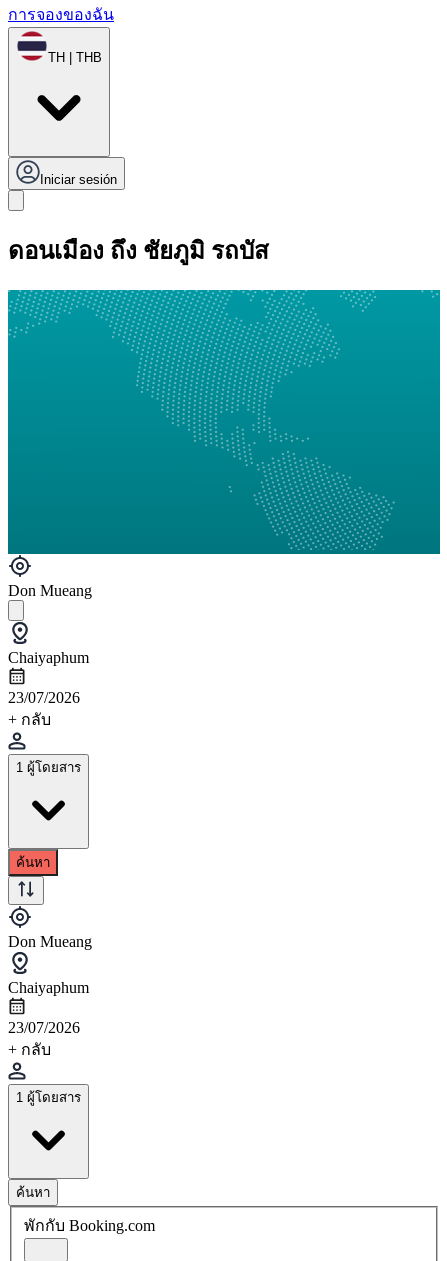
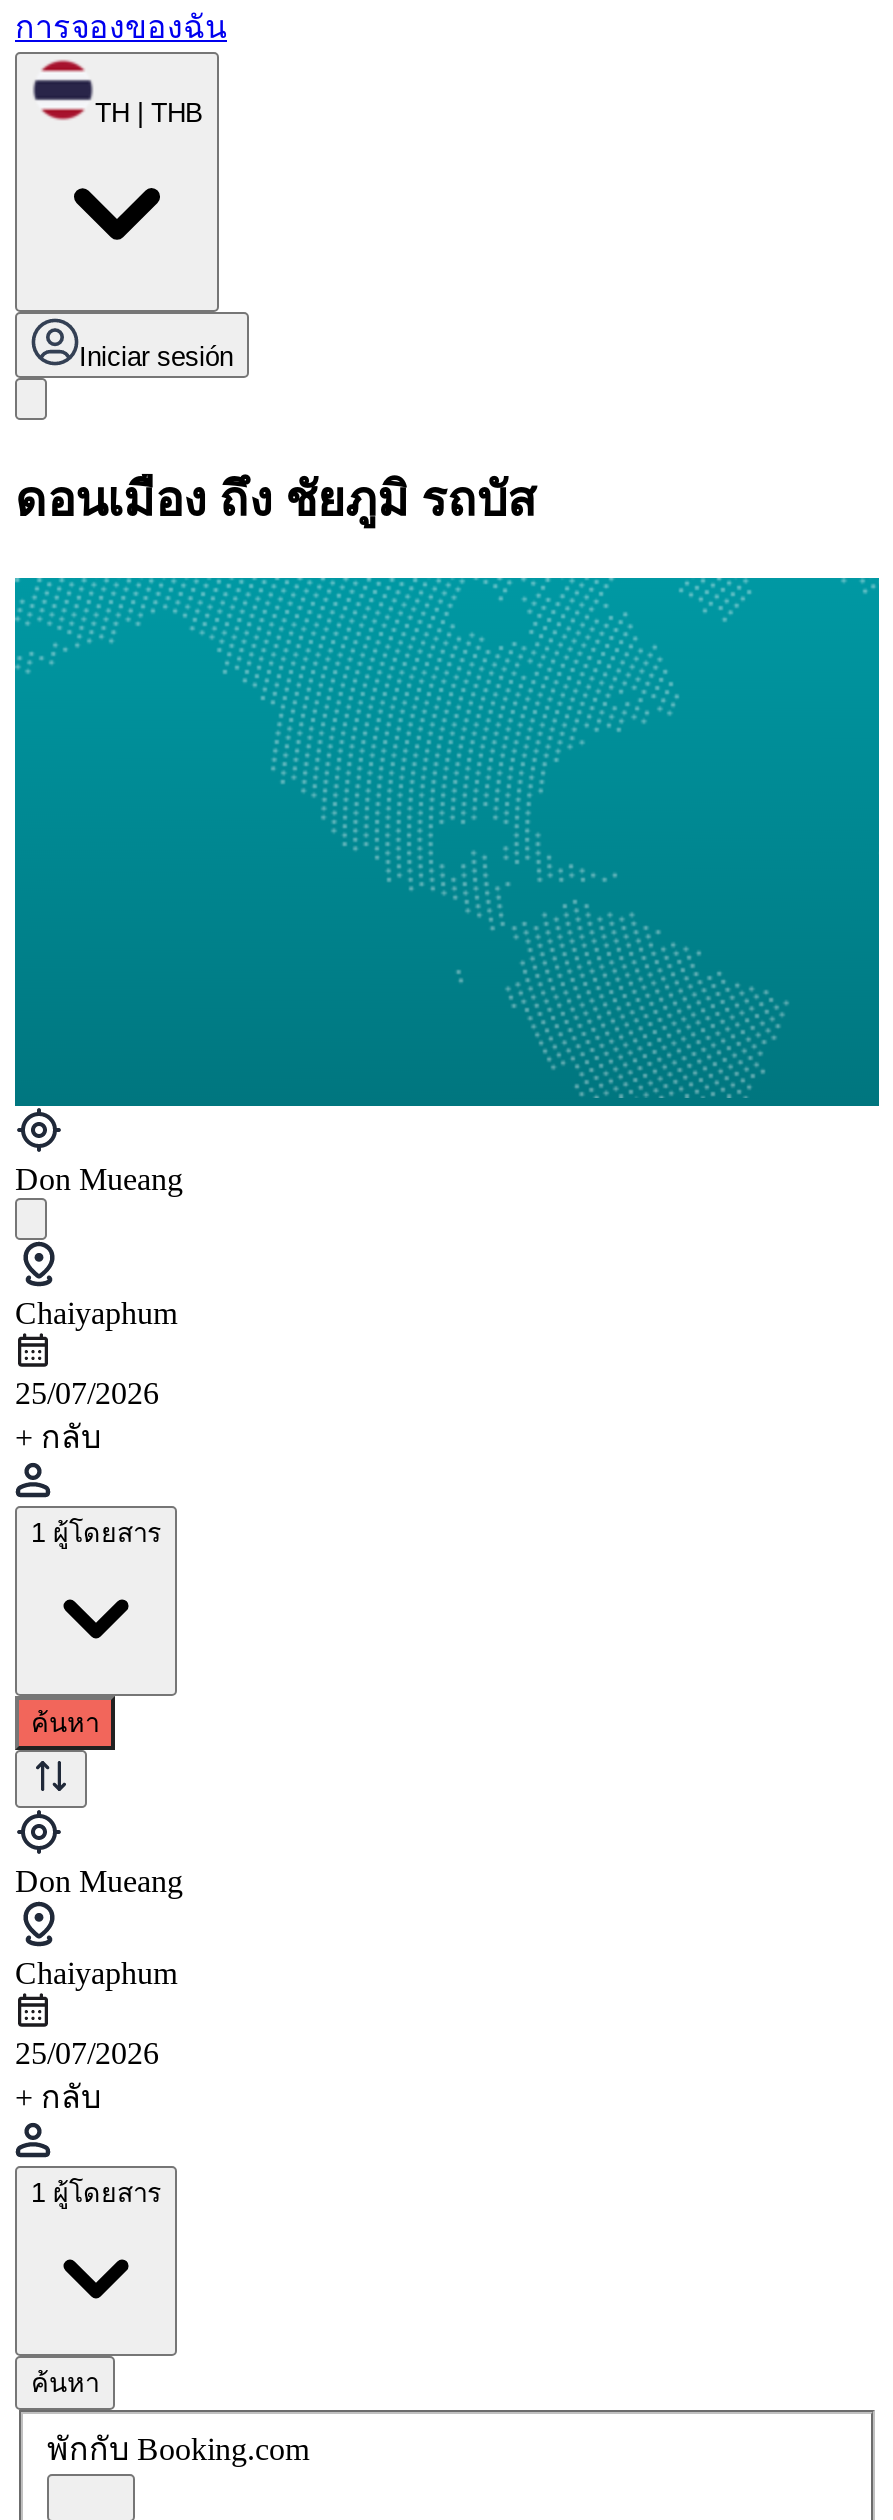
- 23/07/2026
+ 25/07/2026

- 23/07/2026
+ 25/07/2026
